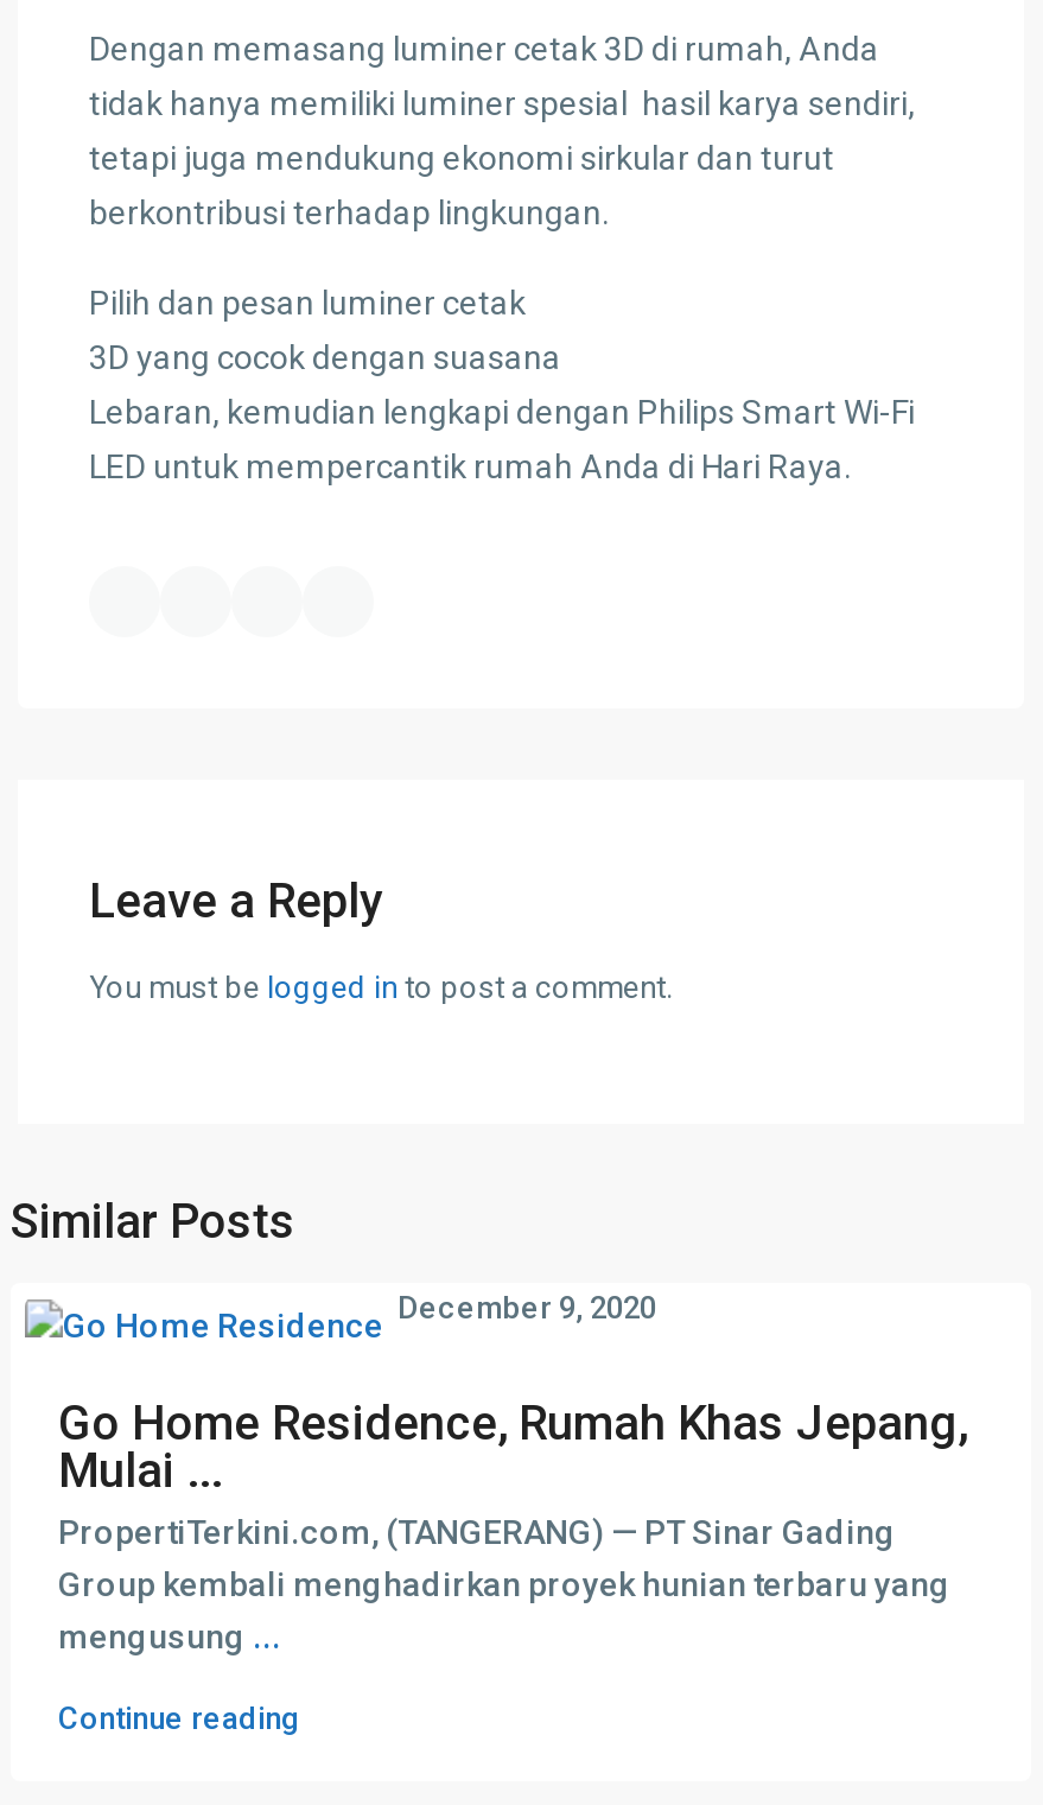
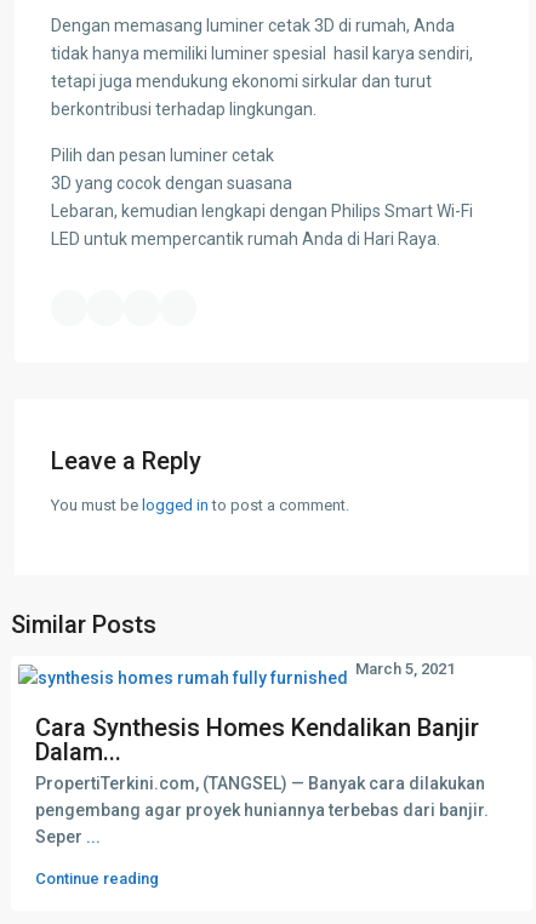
- December 9, 2020
+ March 5, 2021

- Go Home Residence, Rumah Khas Jepang,
- Mulai ...
+ Cara Synthesis Homes Kendalikan Banjir
+ Dalam...

- PropertiTerkini.com, (TANGERANG) — PT Sinar Gading
- Group kembali menghadirkan proyek hunian terbaru yang
- mengusung...
+ PropertiTerkini.com, (TANGSEL) — Banyak cara dilakukan
+ pengembang agar proyek huniannya terbebas dari banjir.
+ Seper...
